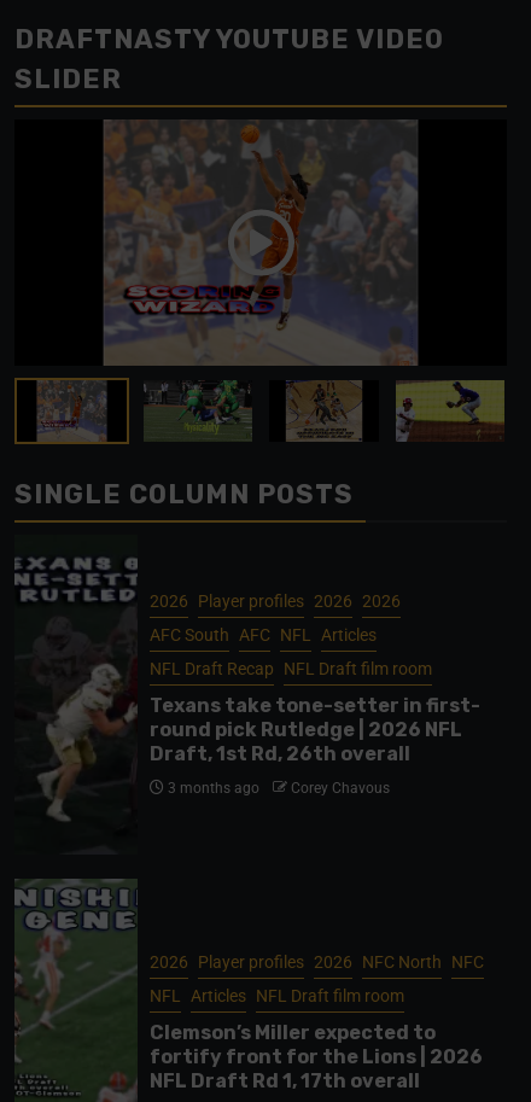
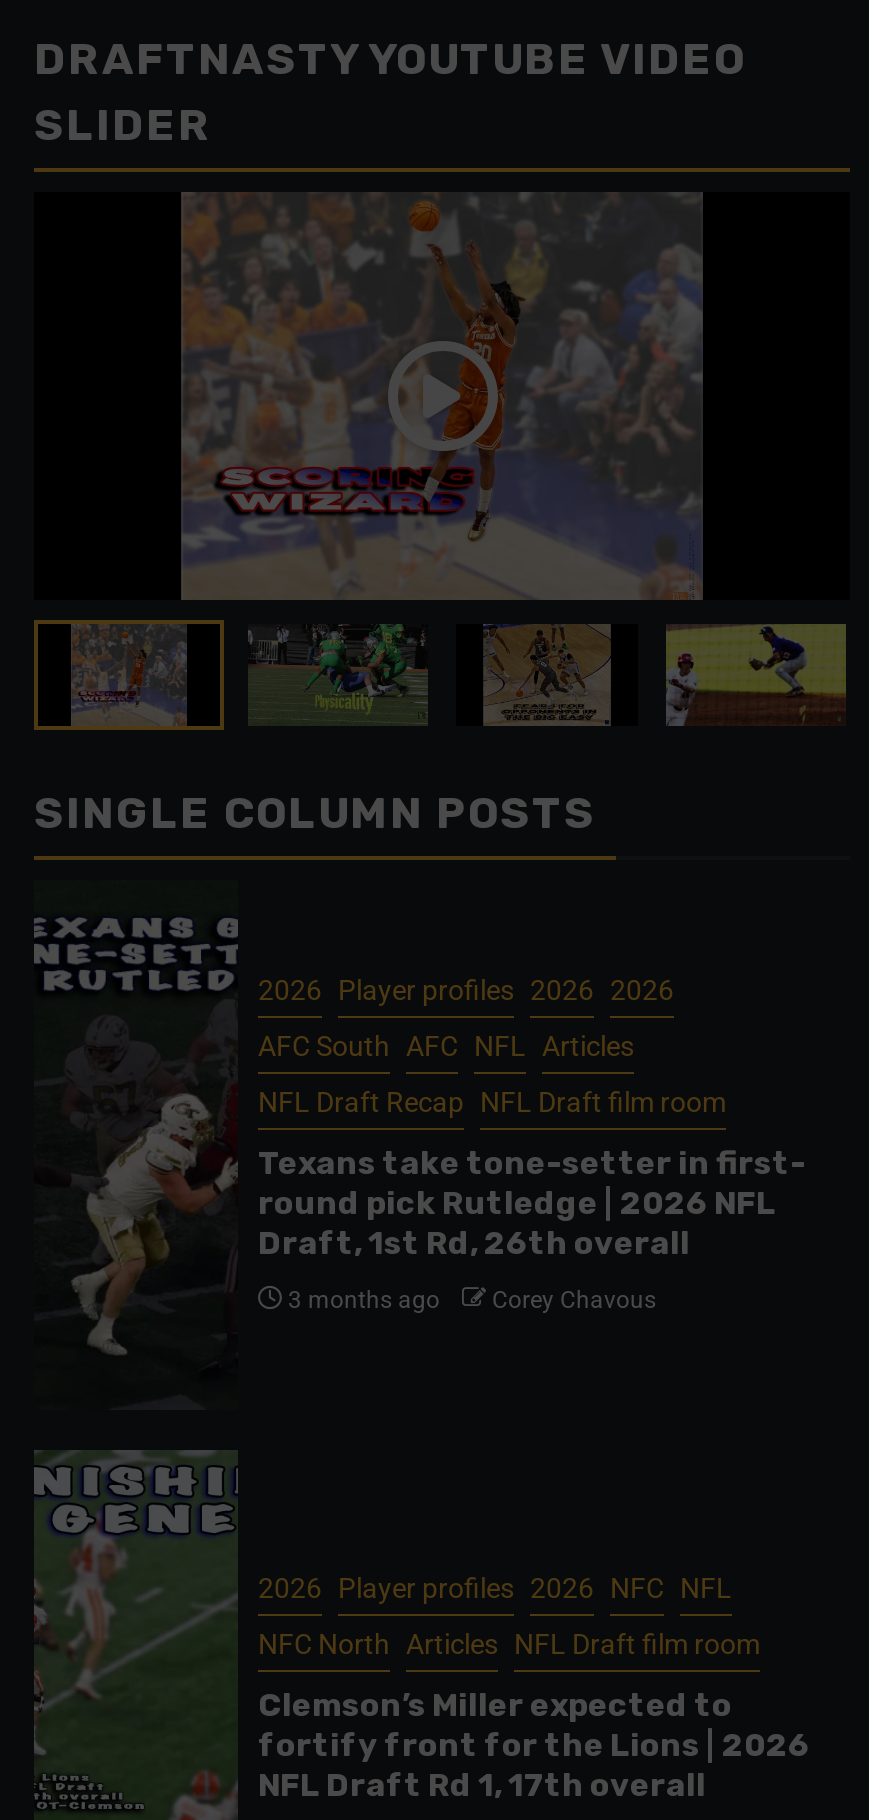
- 2026 Player profiles 2026 NFC North NFC
+ 2026 Player profiles 2026 NFC NFL

- NFL Articles NFL Draft film room
+ NFC North Articles NFL Draft film room
